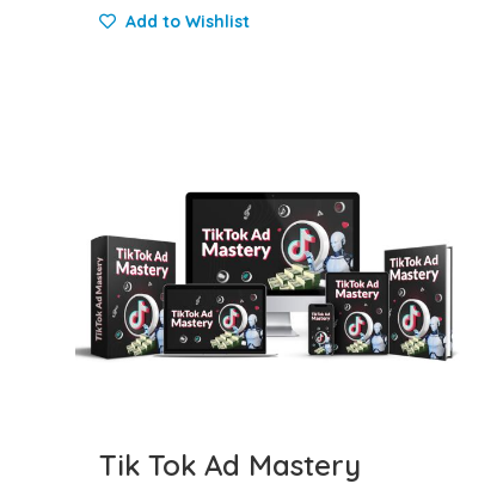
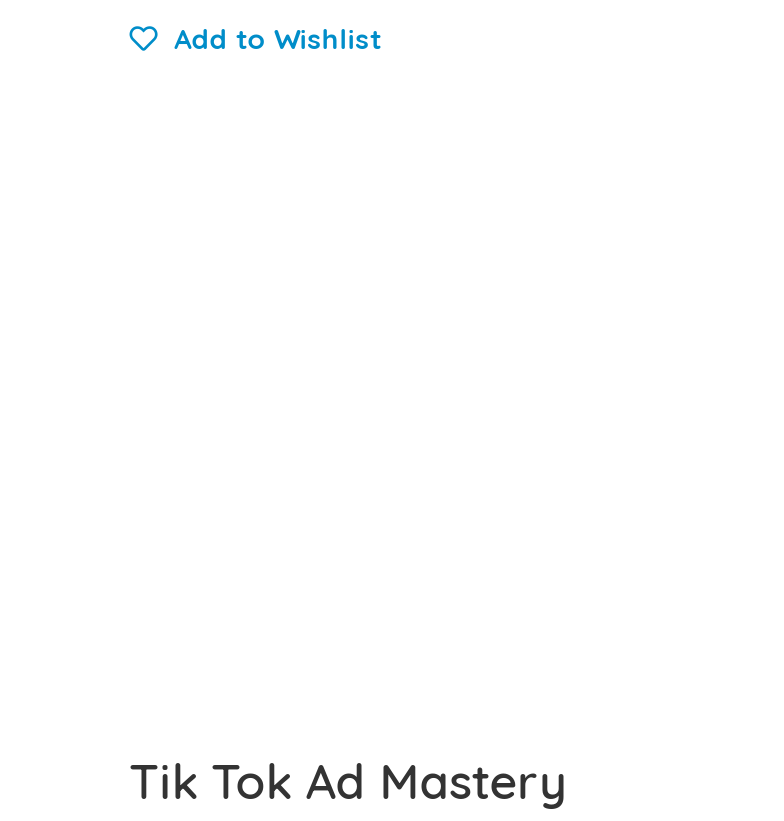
- [image]
